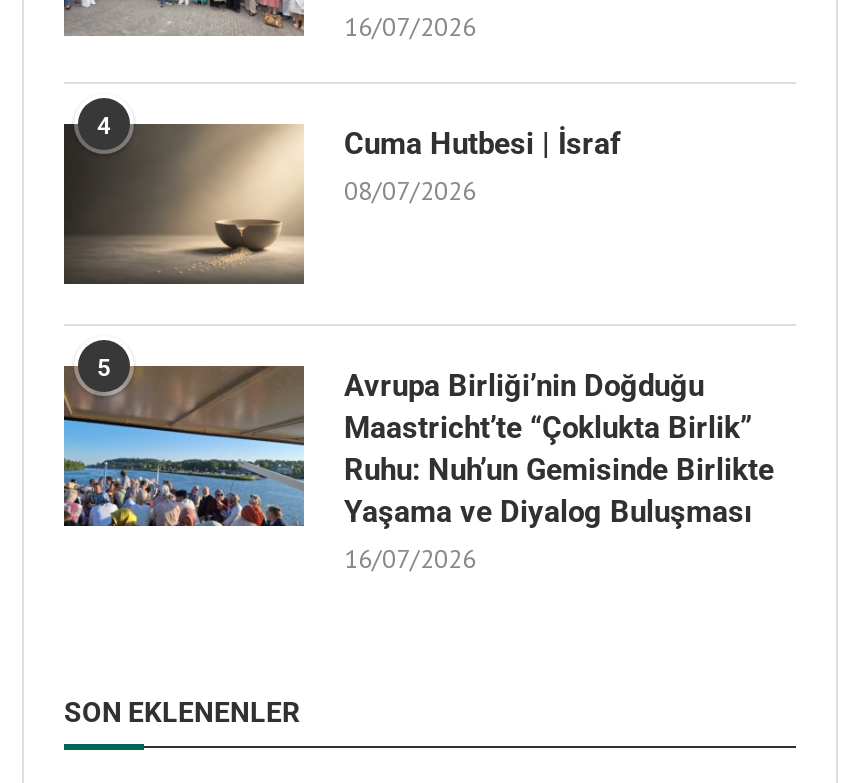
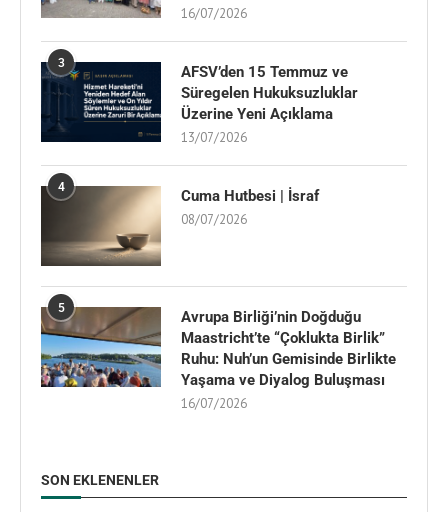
+ [image]
+ 3
+ AFSV’den 15 Temmuz ve
+ Süregelen Hukuksuzluklar
+ Üzerine Yeni Açıklama
+ 13/07/2026
